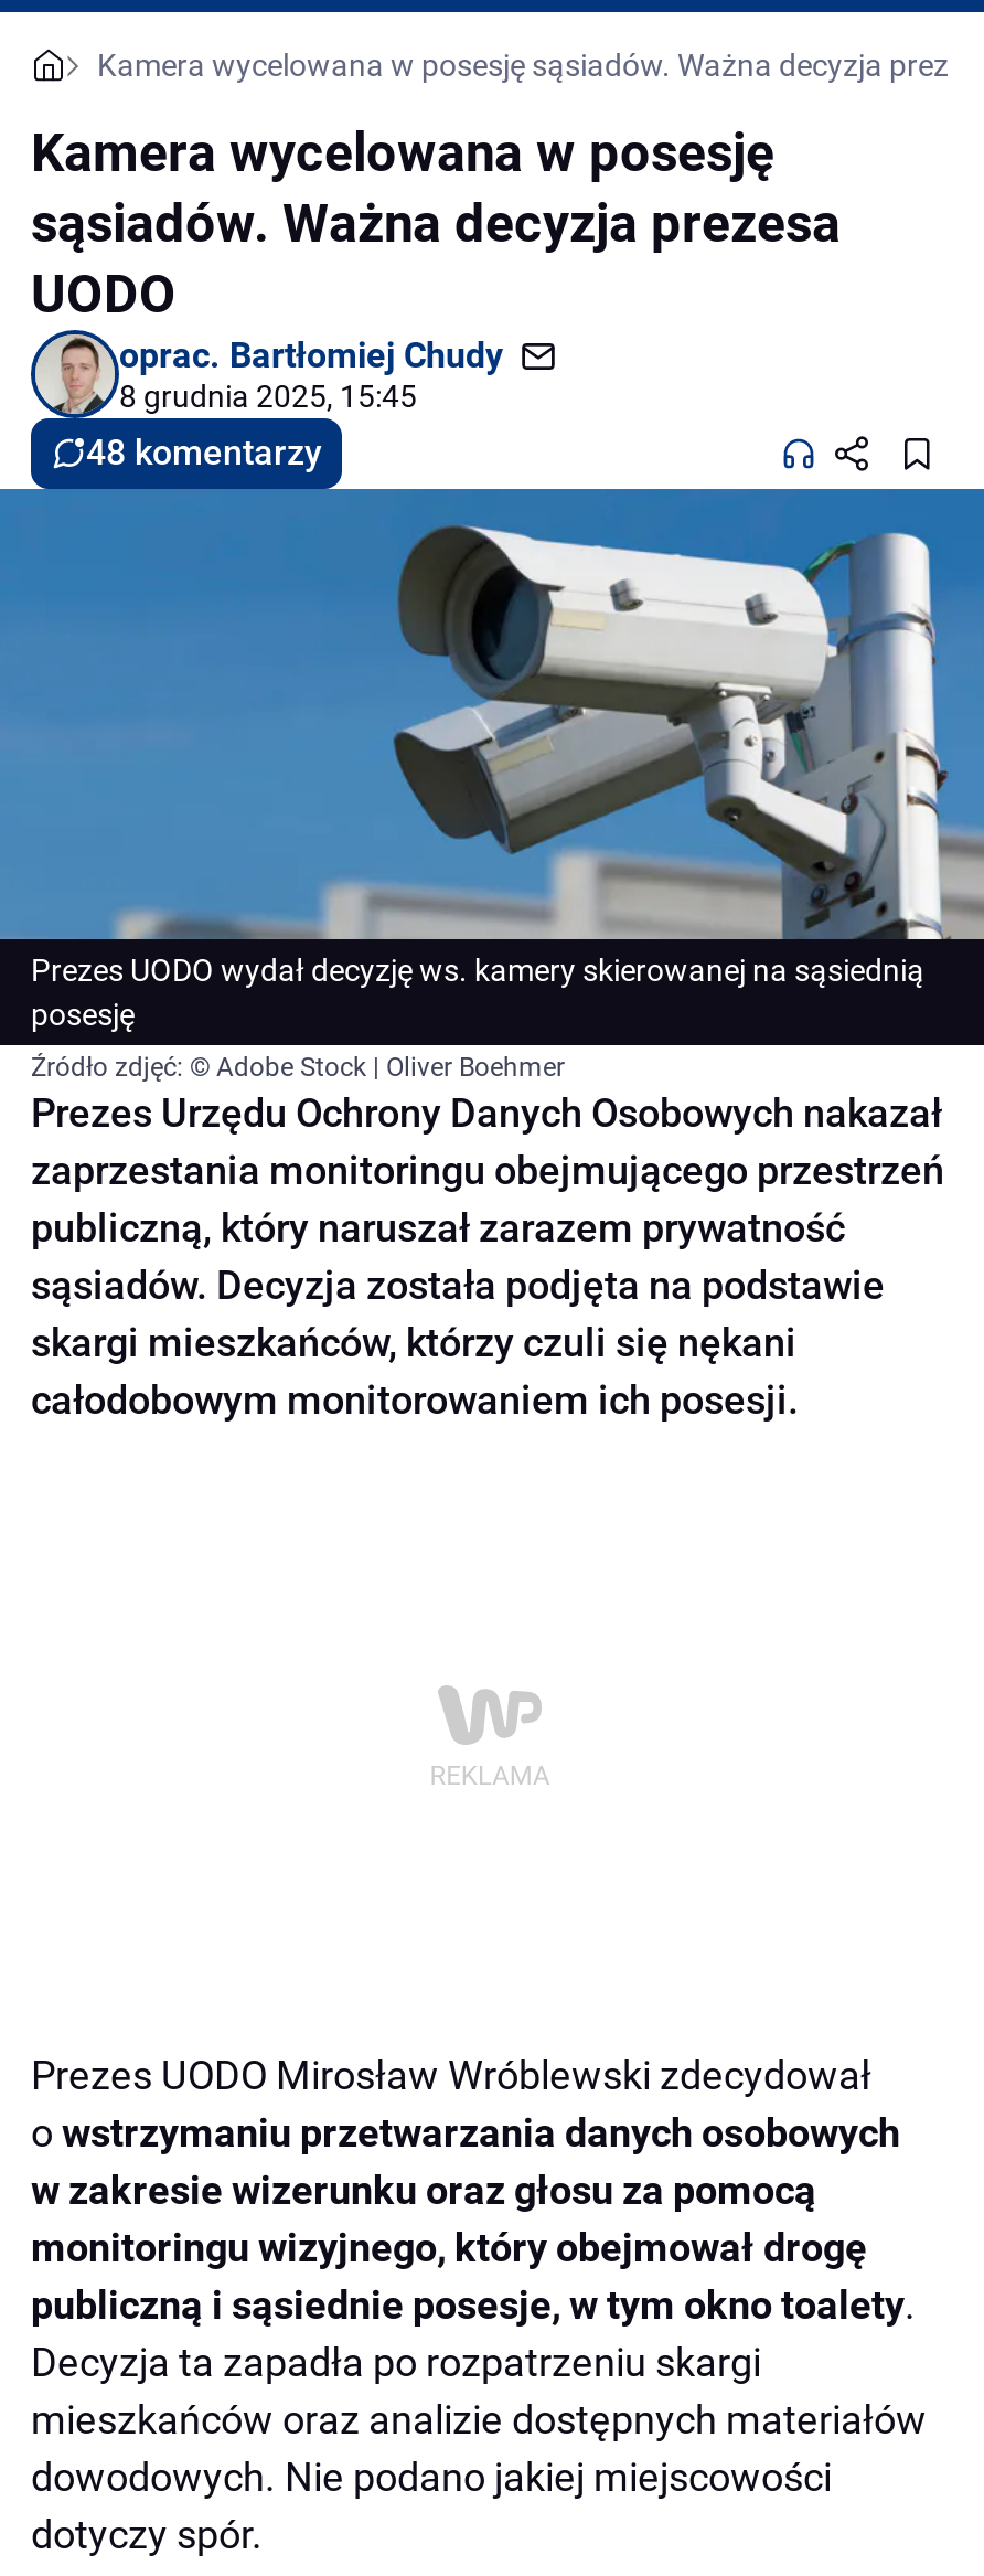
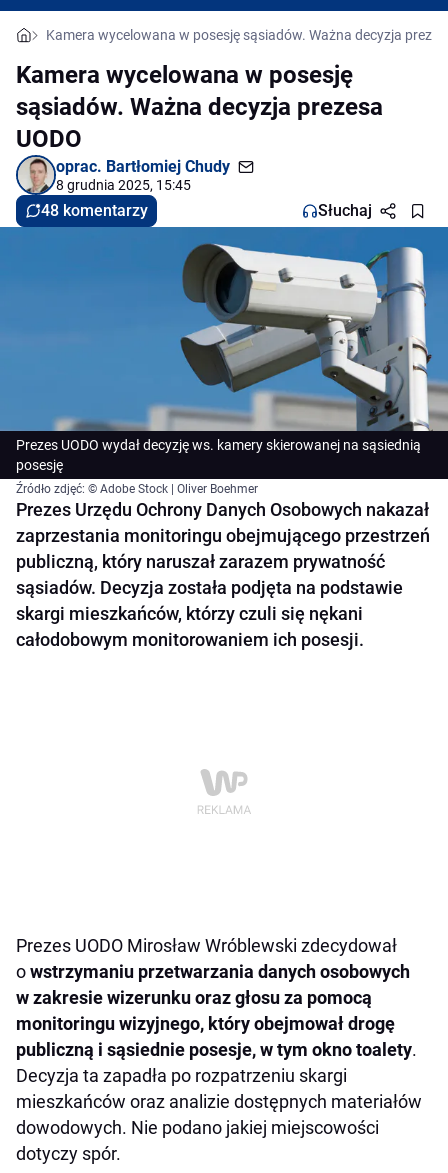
+ Słuchaj
